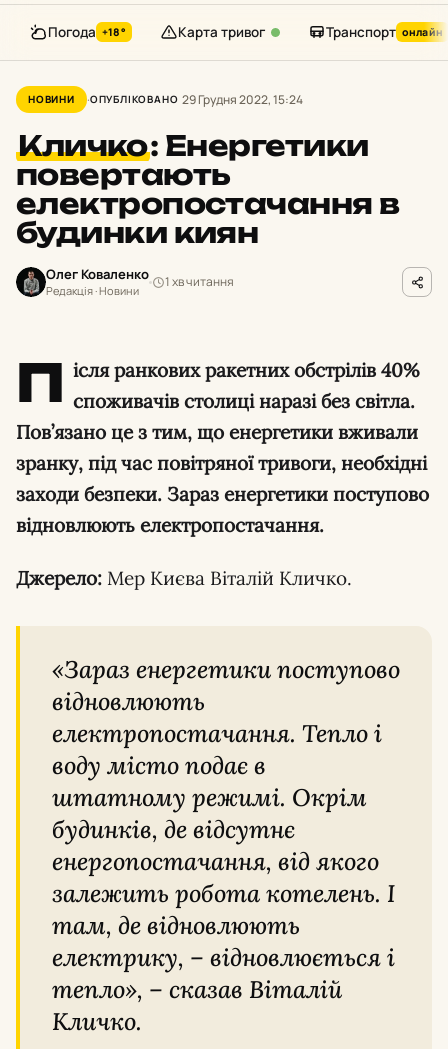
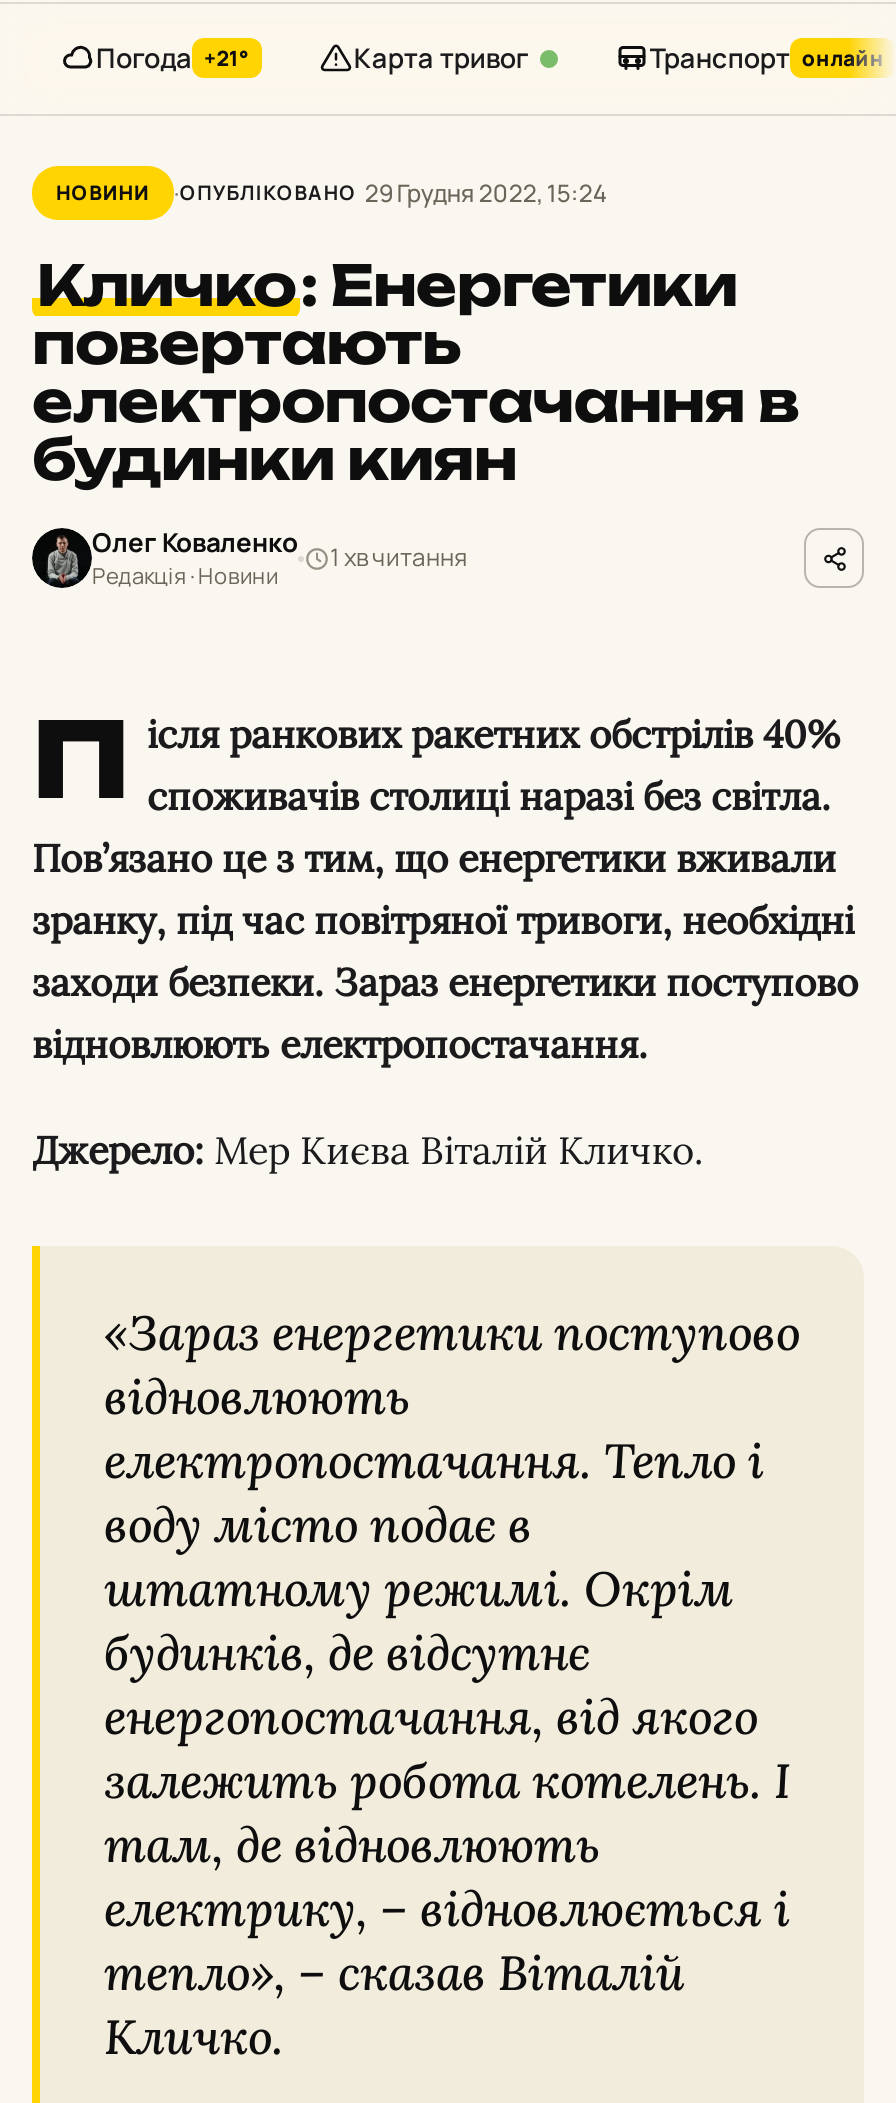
- Погода +18°
+ Погода +21°
